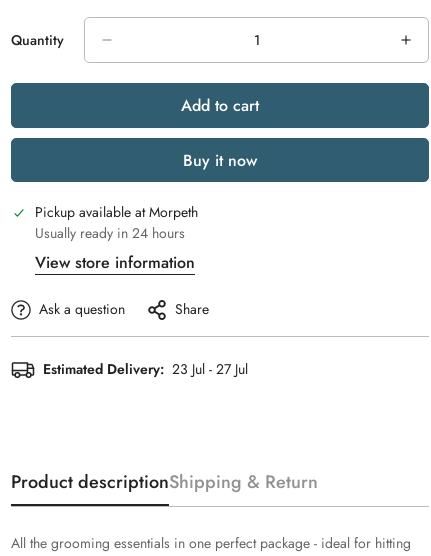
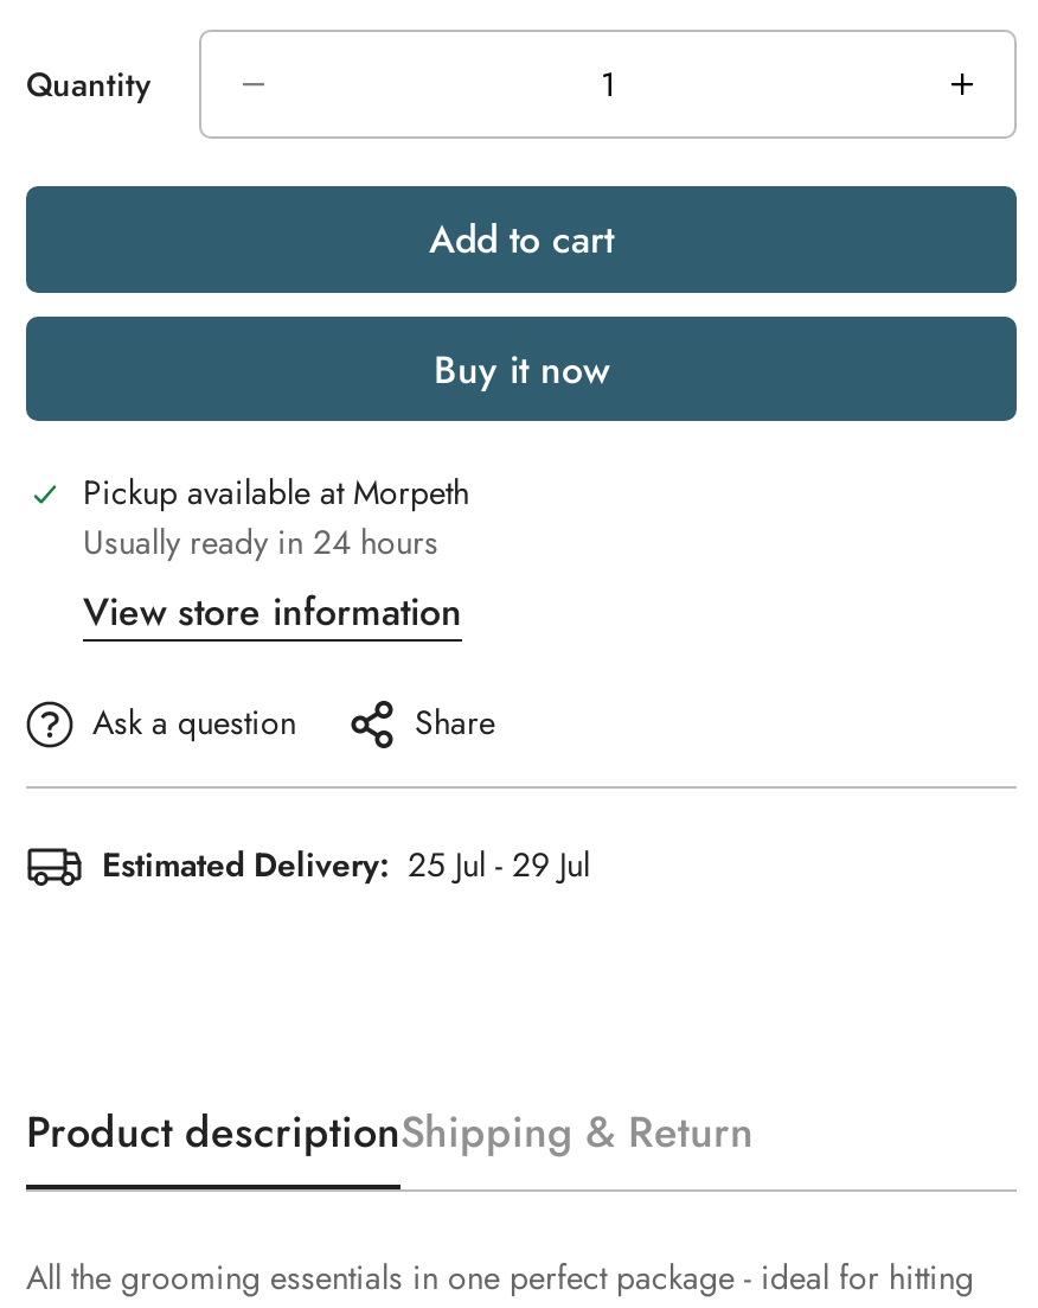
- Estimated Delivery: 23 Jul - 27 Jul
+ Estimated Delivery: 25 Jul - 29 Jul
